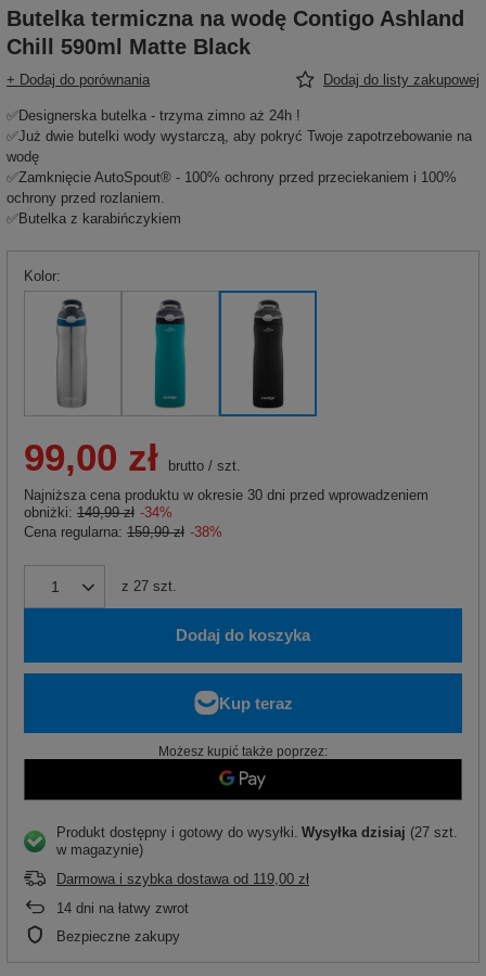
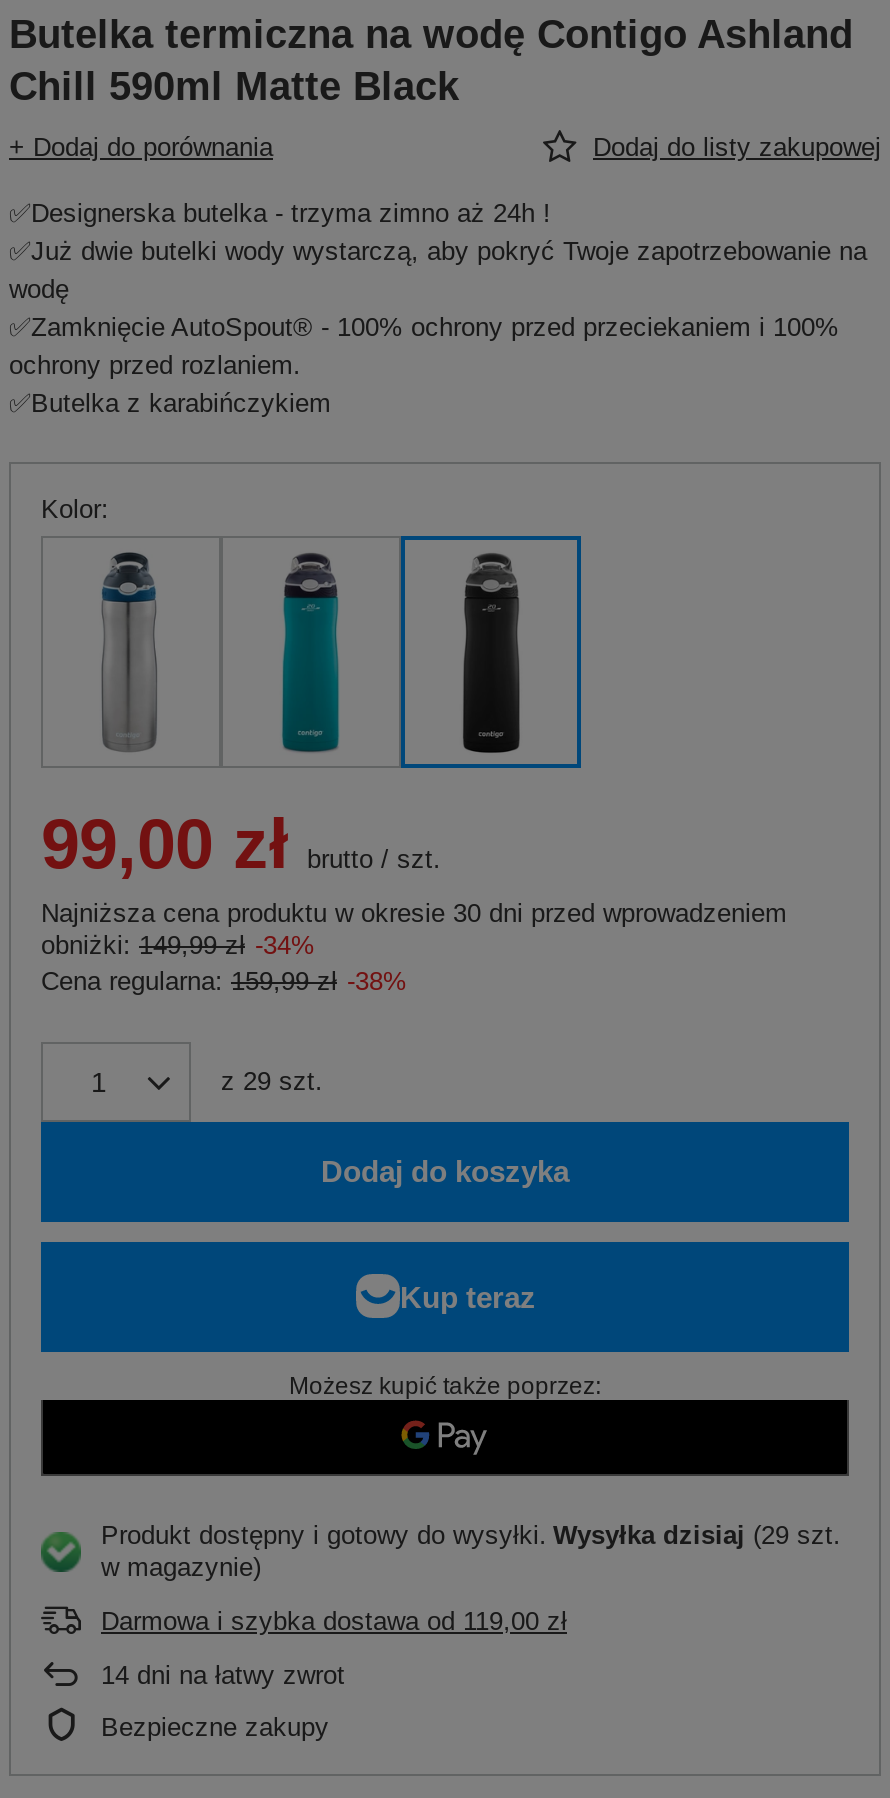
- z 27 szt.
+ z 29 szt.

- Produkt dostępny i gotowy do wysyłki Wysyłka dzisiaj (27 szt.
+ Produkt dostępny i gotowy do wysyłki Wysyłka dzisiaj (29 szt.
